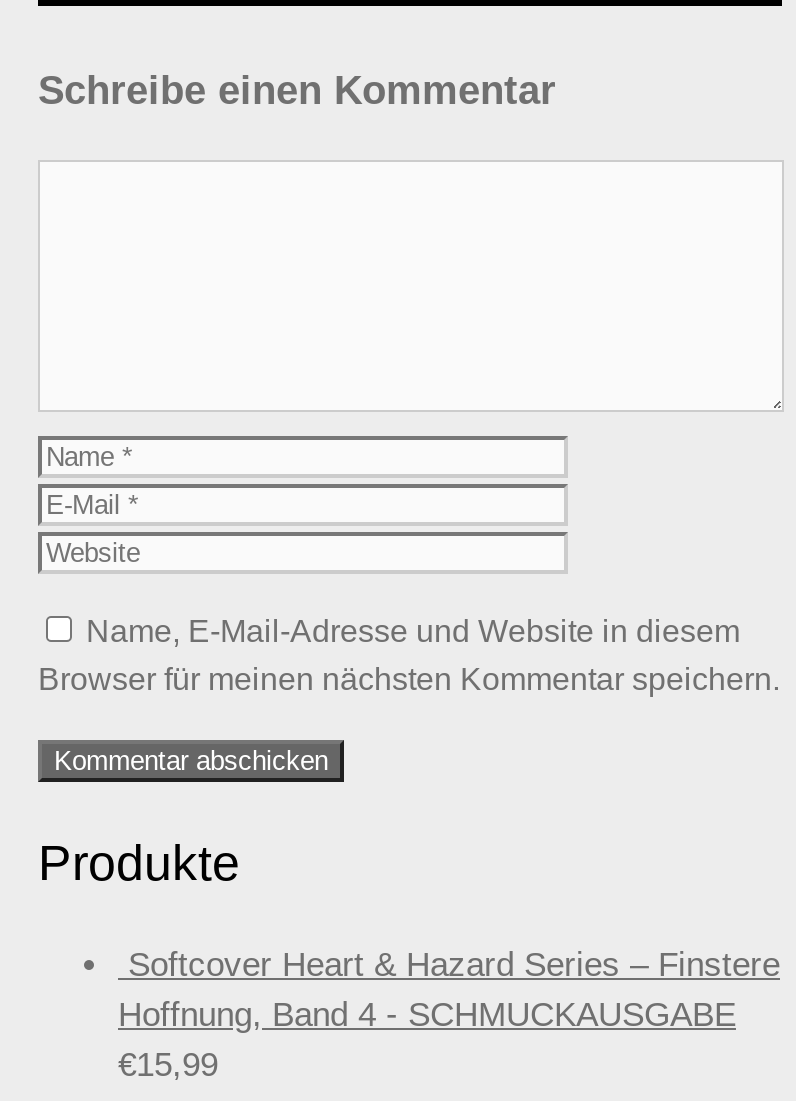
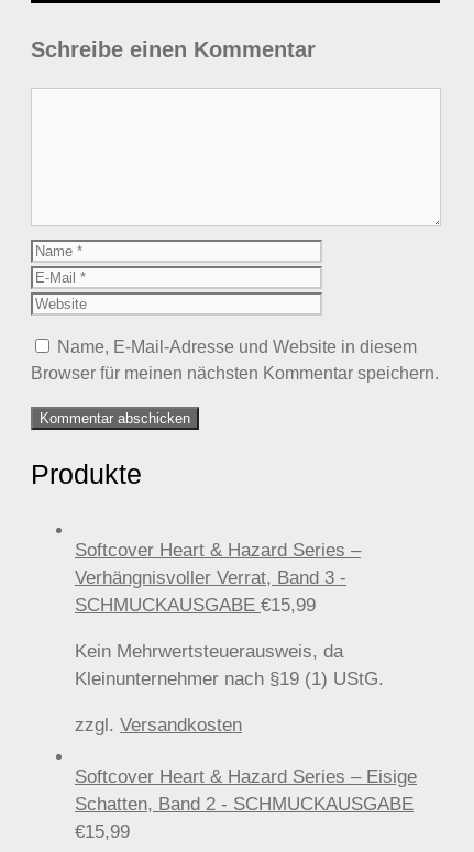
- Softcover Heart & Hazard Series – Finstere
- Hoffnung, Band 4 - SCHMUCKAUSGABE
+ Softcover Heart & Hazard Series –
+ Verhängnisvoller Verrat, Band 3 -
+ SCHMUCKAUSGABE €15,99
+ Kein Mehrwertsteuerausweis, da
+ Kleinunternehmer nach §19 (1) UStG.
+ zzgl. Versandkosten
+ Softcover Heart & Hazard Series – Eisige
+ Schatten, Band 2 - SCHMUCKAUSGABE
